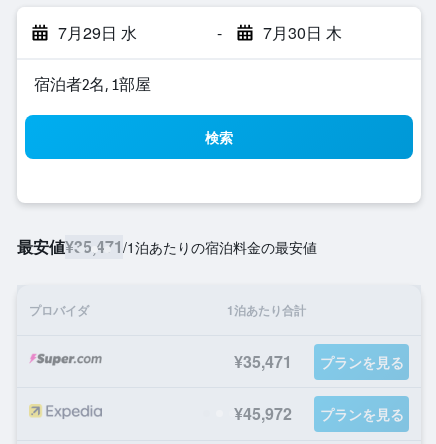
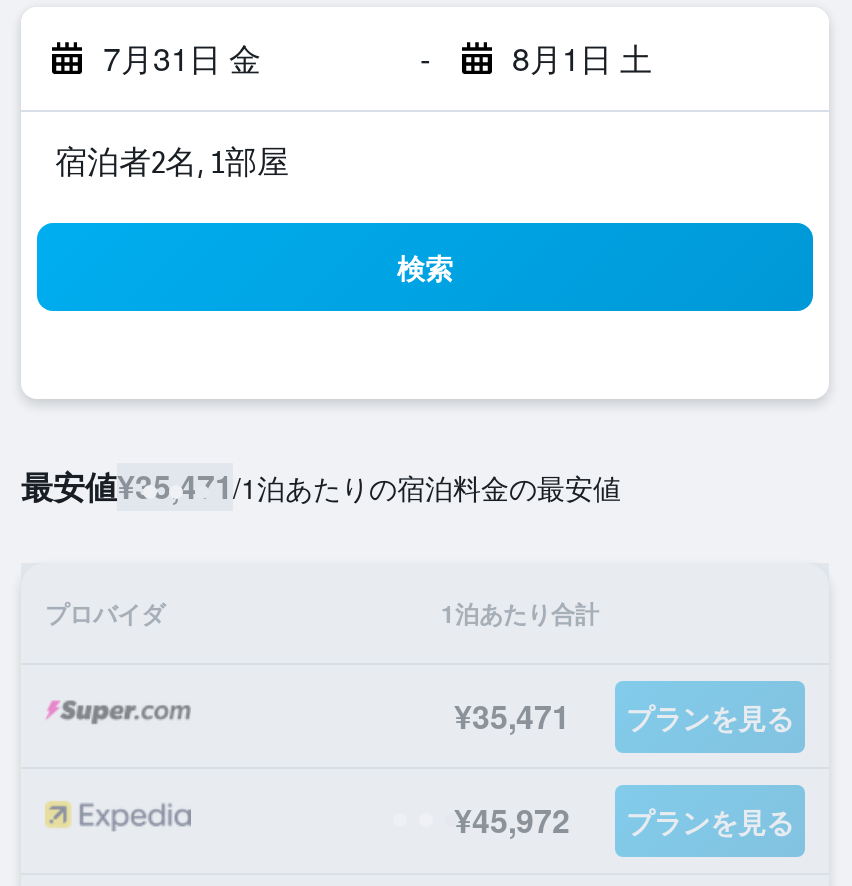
- 7月29日 水
+ 7月31日 金

- 7月30日 木
+ 8月1日 土
